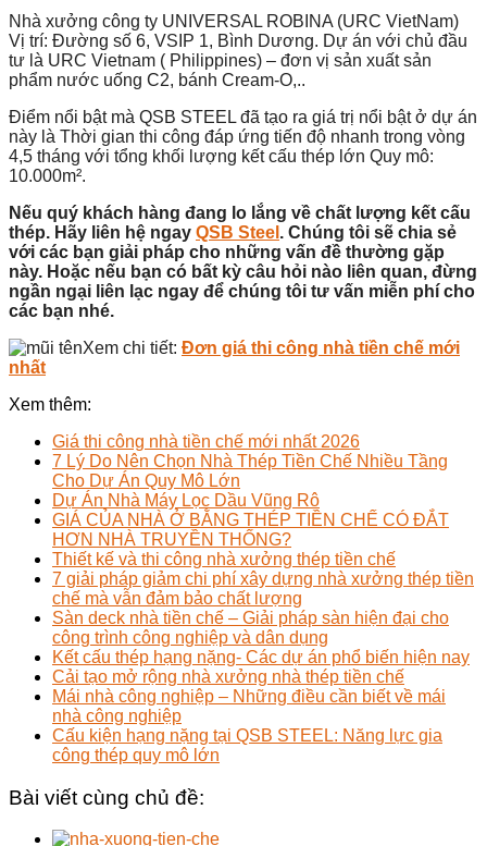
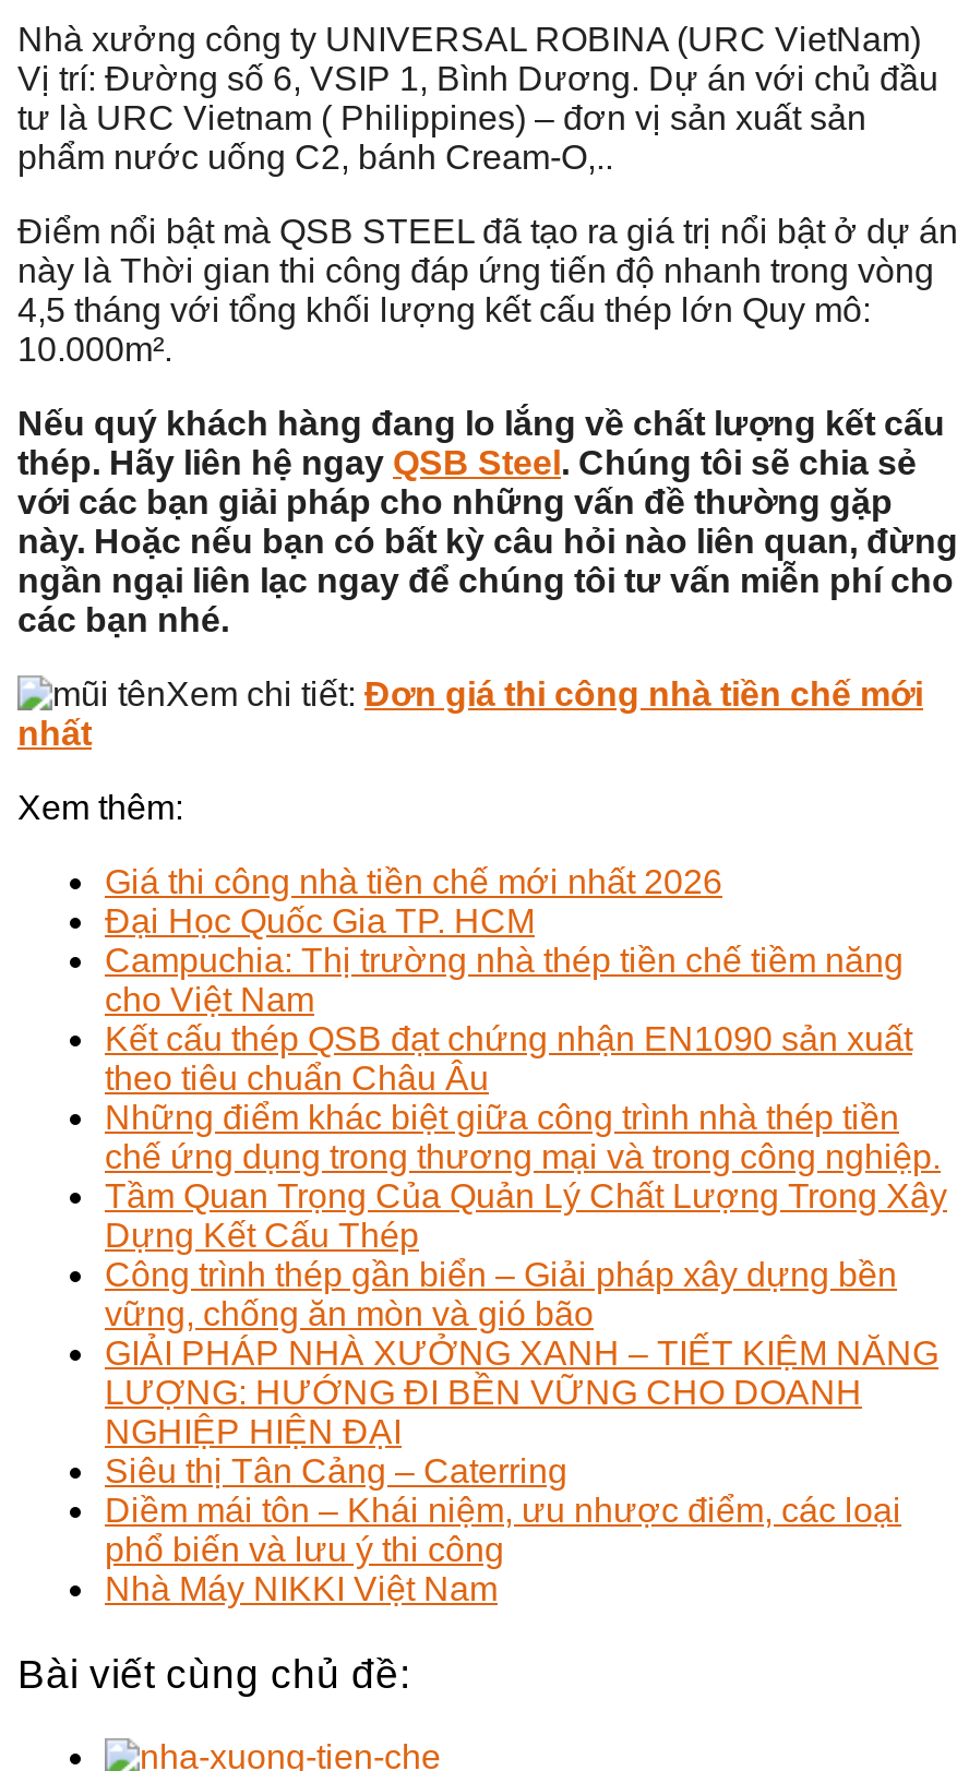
- 7 Lý Do Nên Chọn Nhà Thép Tiền Chế Nhiều Tầng
- Cho Dự Án Quy Mô Lớn
- Dự Án Nhà Máy Lọc Dầu Vũng Rô
- GIÁ CỦA NHÀ Ở BẰNG THÉP TIỀN CHẾ CÓ ĐẮT
- HƠN NHÀ TRUYỀN THỐNG?
- Thiết kế và thi công nhà xưởng thép tiền chế
- 7 giải pháp giảm chi phí xây dựng nhà xưởng thép tiền
- chế mà vẫn đảm bảo chất lượng
- Sàn deck nhà tiền chế – Giải pháp sàn hiện đại cho
- công trình công nghiệp và dân dụng
- Kết cấu thép hạng nặng- Các dự án phổ biến hiện nay
- Cải tạo mở rộng nhà xưởng nhà thép tiền chế
- Mái nhà công nghiệp – Những điều cần biết về mái
- nhà công nghiệp
- Cấu kiện hạng nặng tại QSB STEEL: Năng lực gia
- công thép quy mô lớn
+ Đại Học Quốc Gia TP. HCM
+ Campuchia: Thị trường nhà thép tiền chế tiềm năng
+ cho Việt Nam
+ Kết cấu thép QSB đạt chứng nhận EN1090 sản xuất
+ theo tiêu chuẩn Châu Âu
+ Những điểm khác biệt giữa công trình nhà thép tiền
+ chế ứng dụng trong thương mại và trong công nghiệp.
+ Tầm Quan Trọng Của Quản Lý Chất Lượng Trong Xây
+ Dựng Kết Cấu Thép
+ Công trình thép gần biển – Giải pháp xây dựng bền
+ vững, chống ăn mòn và gió bão
+ GIẢI PHÁP NHÀ XƯỞNG XANH – TIẾT KIỆM NĂNG
+ LƯỢNG: HƯỚNG ĐI BỀN VỮNG CHO DOANH
+ NGHIỆP HIỆN ĐẠI
+ Siêu thị Tân Cảng – Caterring
+ Diềm mái tôn – Khái niệm, ưu nhược điểm, các loại
+ phổ biến và lưu ý thi công
+ Nhà Máy NIKKI Việt Nam
